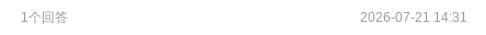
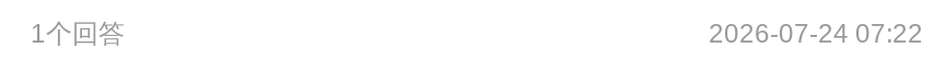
- 2026-07-21 14:31
+ 2026-07-24 07:22
